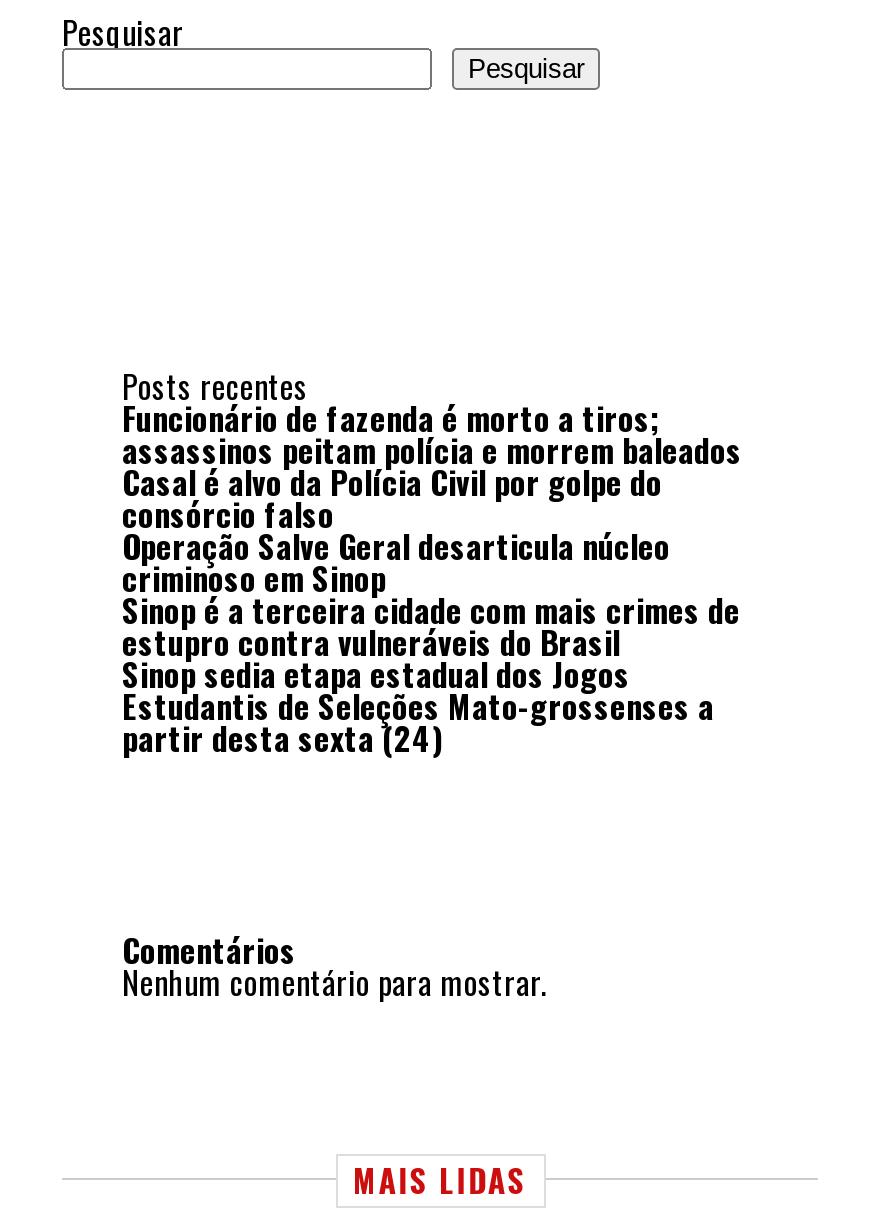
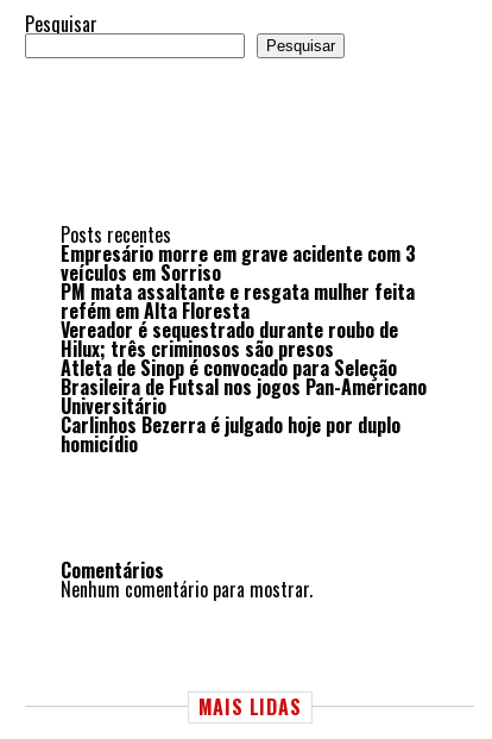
- Funcionário de fazenda é morto a tiros;
- assassinos peitam polícia e morrem baleados
- Casal é alvo da Polícia Civil por golpe do
- consórcio falso
- Operação Salve Geral desarticula núcleo
- criminoso em Sinop
- Sinop é a terceira cidade com mais crimes de
- estupro contra vulneráveis do Brasil
- Sinop sedia etapa estadual dos Jogos
- Estudantis de Seleções Mato-grossenses a
- partir desta sexta (24)
+ Empresário morre em grave acidente com 3
+ veículos em Sorriso
+ PM mata assaltante e resgata mulher feita
+ refém em Alta Floresta
+ Vereador é sequestrado durante roubo de
+ Hilux; três criminosos são presos
+ Atleta de Sinop é convocado para Seleção
+ Brasileira de Futsal nos jogos Pan-Americano
+ Universitário
+ Carlinhos Bezerra é julgado hoje por duplo
+ homicídio
